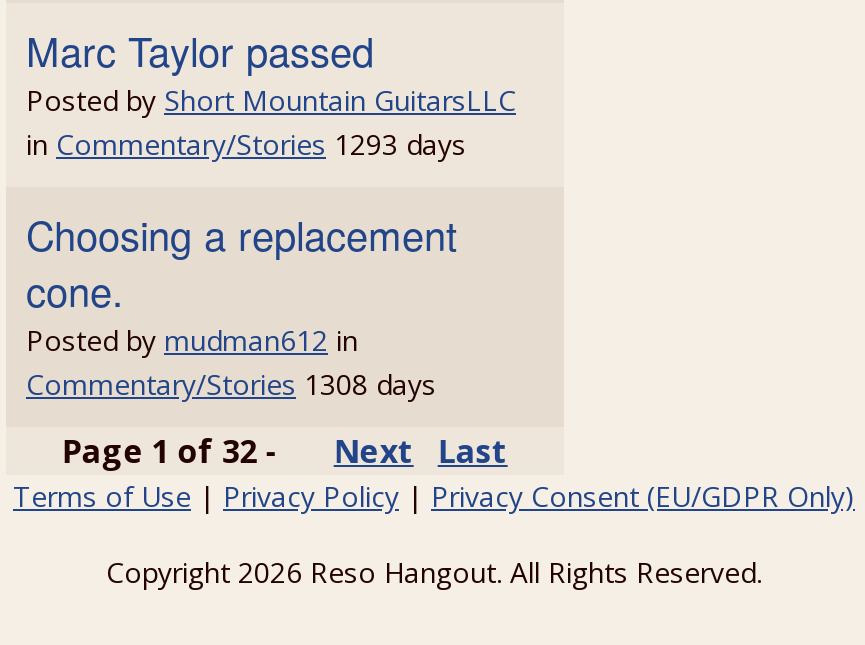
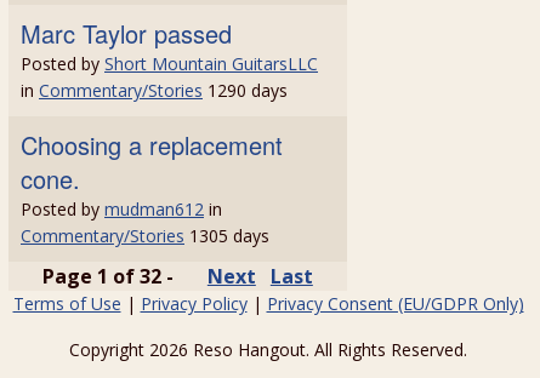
- in Commentary/Stories 1293 days
+ in Commentary/Stories 1290 days

- Commentary/Stories 1308 days
+ Commentary/Stories 1305 days
